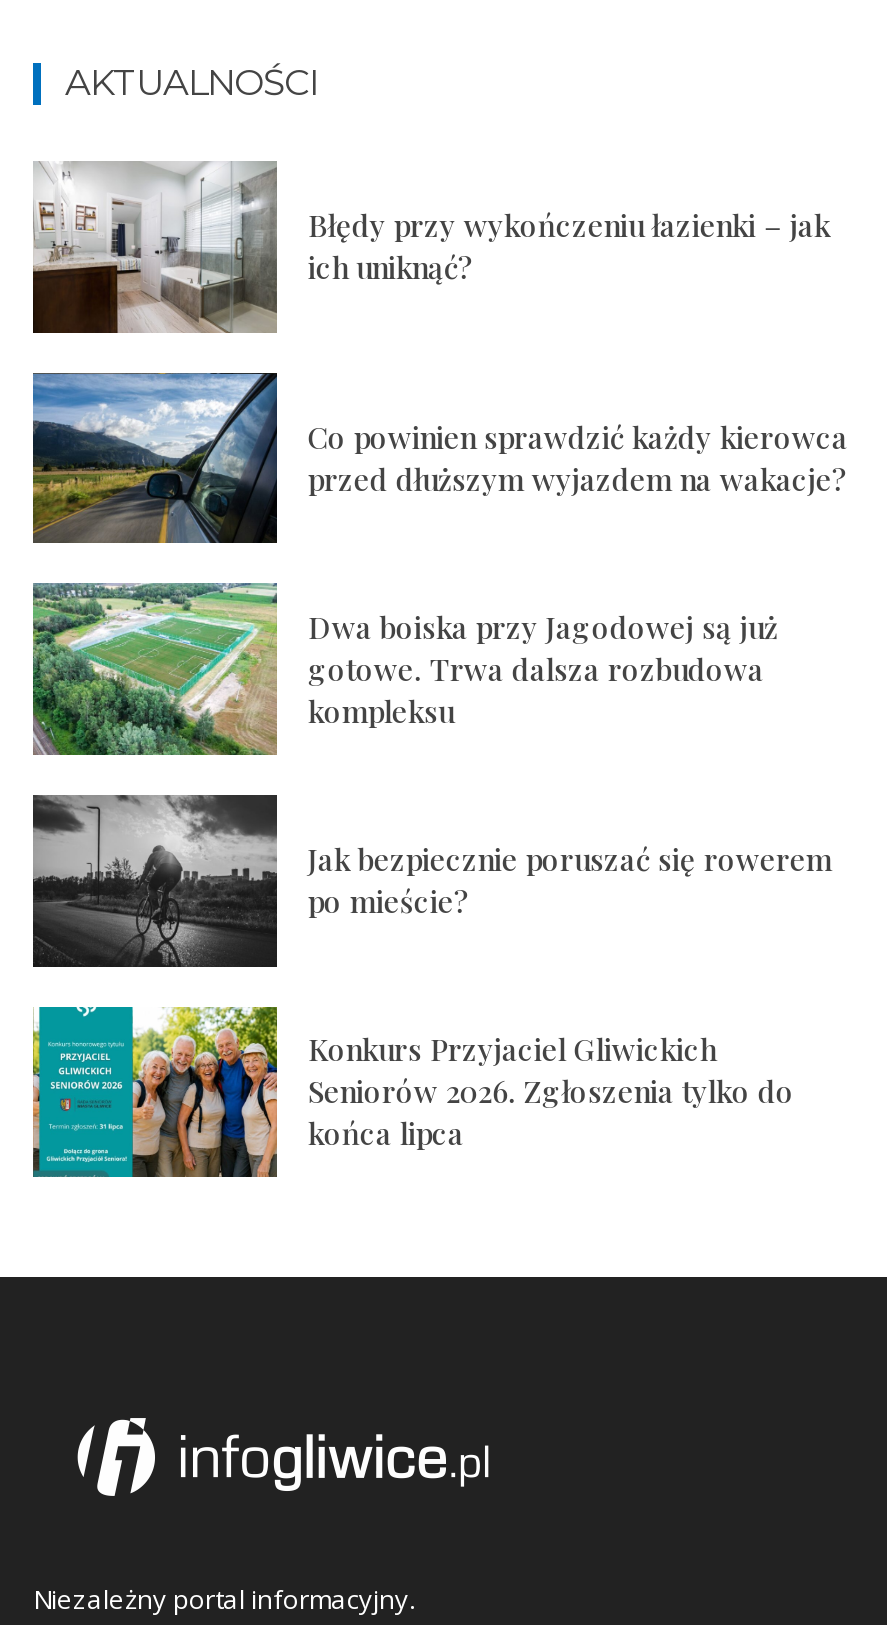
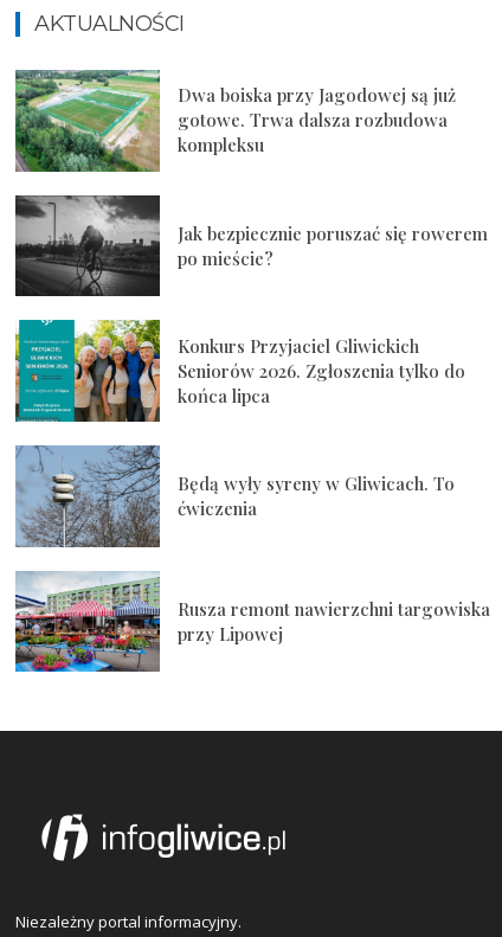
- [image]
- Błędy przy wykończeniu łazienki – jak
- ich uniknąć?

- [image]
- Co powinien sprawdzić każdy kierowca
- przed dłuższym wyjazdem na wakacje?

moved up: [image] | Dwa boiska przy Jagodowej są już | gotowe. Trwa dalsza rozbudowa | ... | Seniorów 2026. Zgłoszenia tylko do | końca lipca

+ [image]
+ Rusza remont nawierzchni targowiska
+ przy Lipowej

+ [image]
+ Będą wyły syreny w Gliwicach. To
+ ćwiczenia
